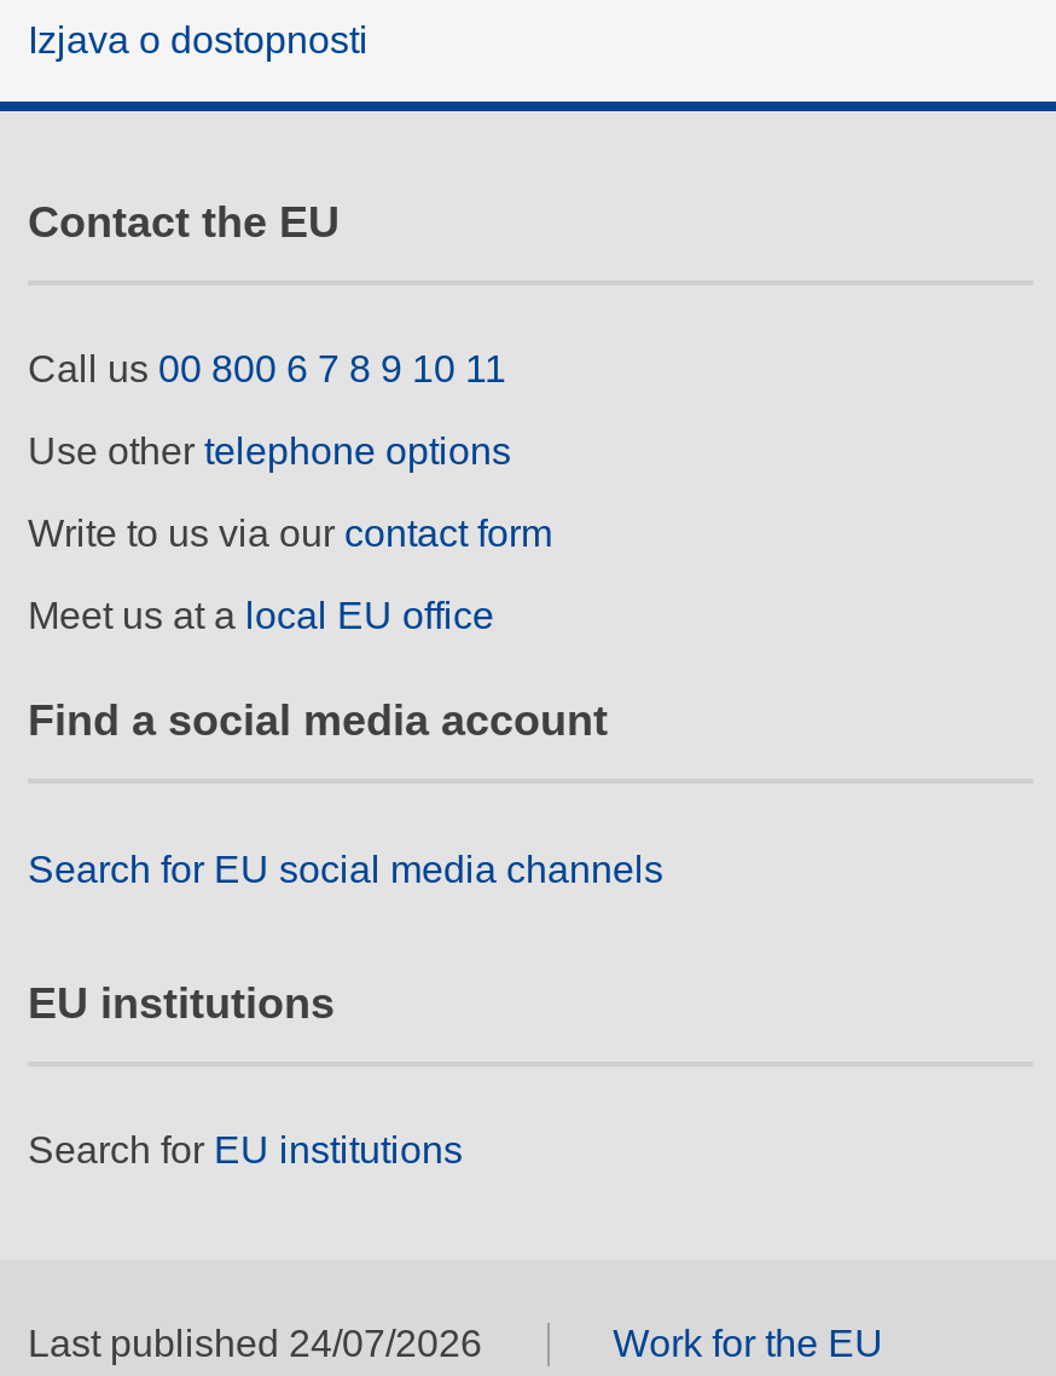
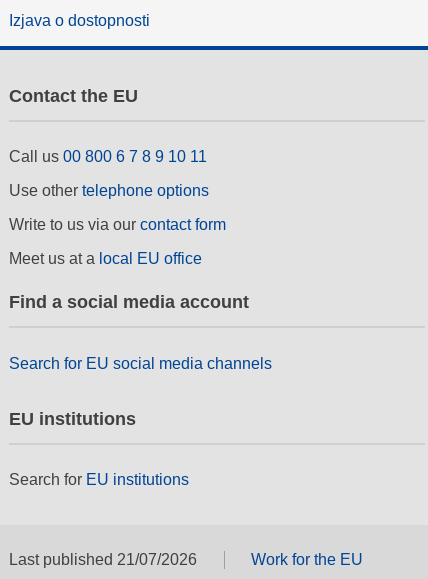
- Last published 24/07/2026
+ Last published 21/07/2026
